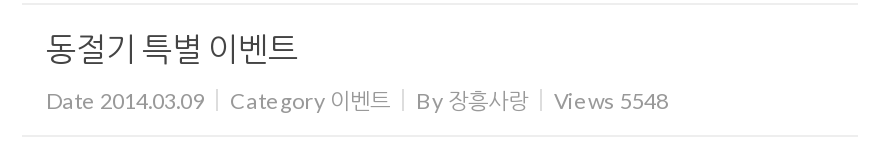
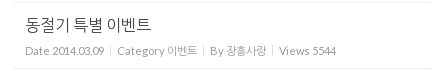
- Date 2014.03.09 Category 이벤트 By 장흥사랑 Views 5548
+ Date 2014.03.09 Category 이벤트 By 장흥사랑 Views 5544
